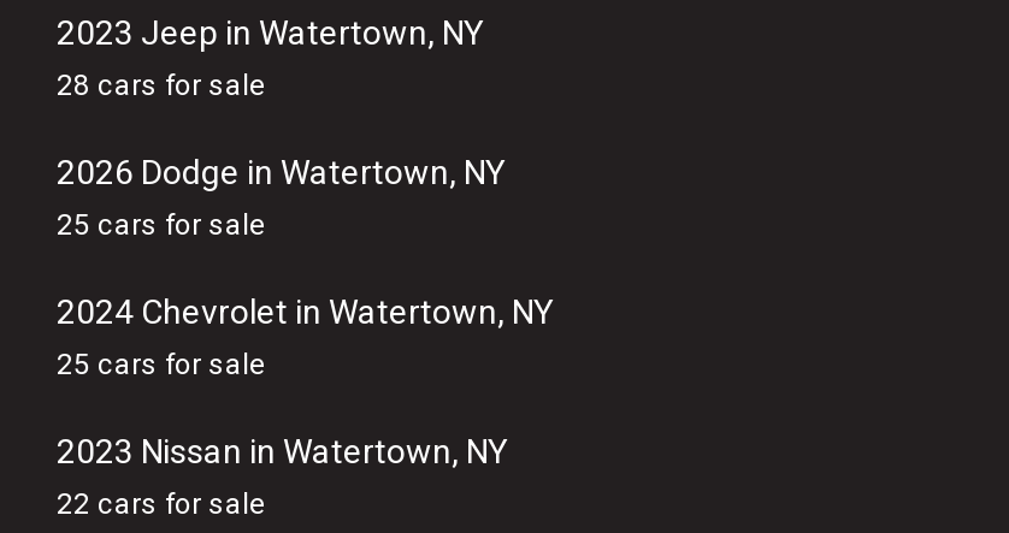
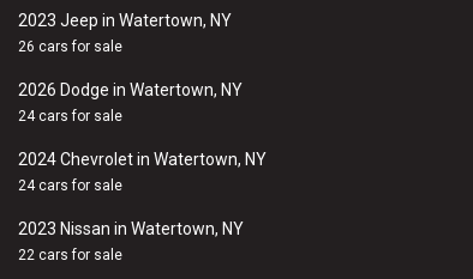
- 28 cars for sale
+ 26 cars for sale

- 25 cars for sale
+ 24 cars for sale

- 25 cars for sale
+ 24 cars for sale
